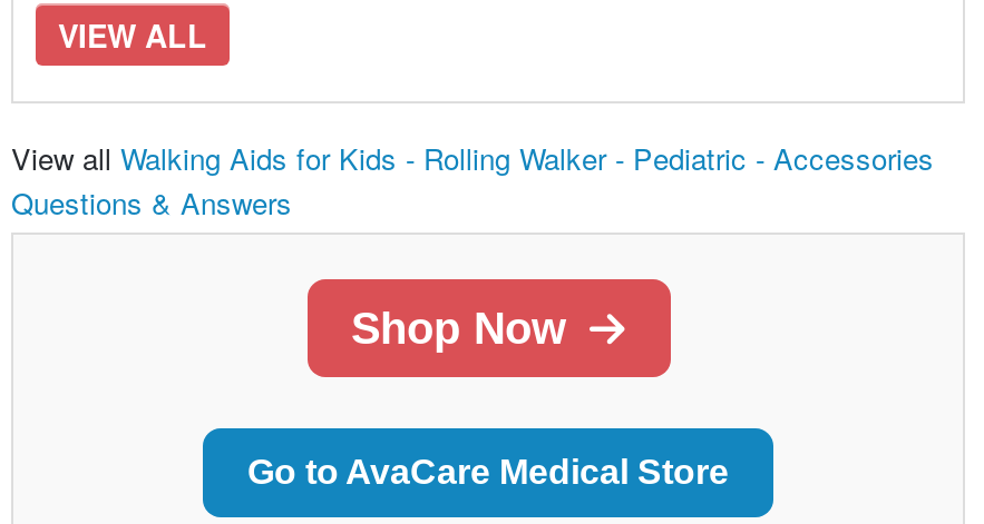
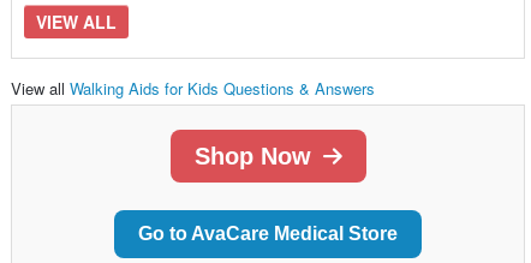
- View all Walking Aids for Kids - Rolling Walker - Pediatric - Accessories
- Questions & Answers
+ View all Walking Aids for Kids Questions & Answers
